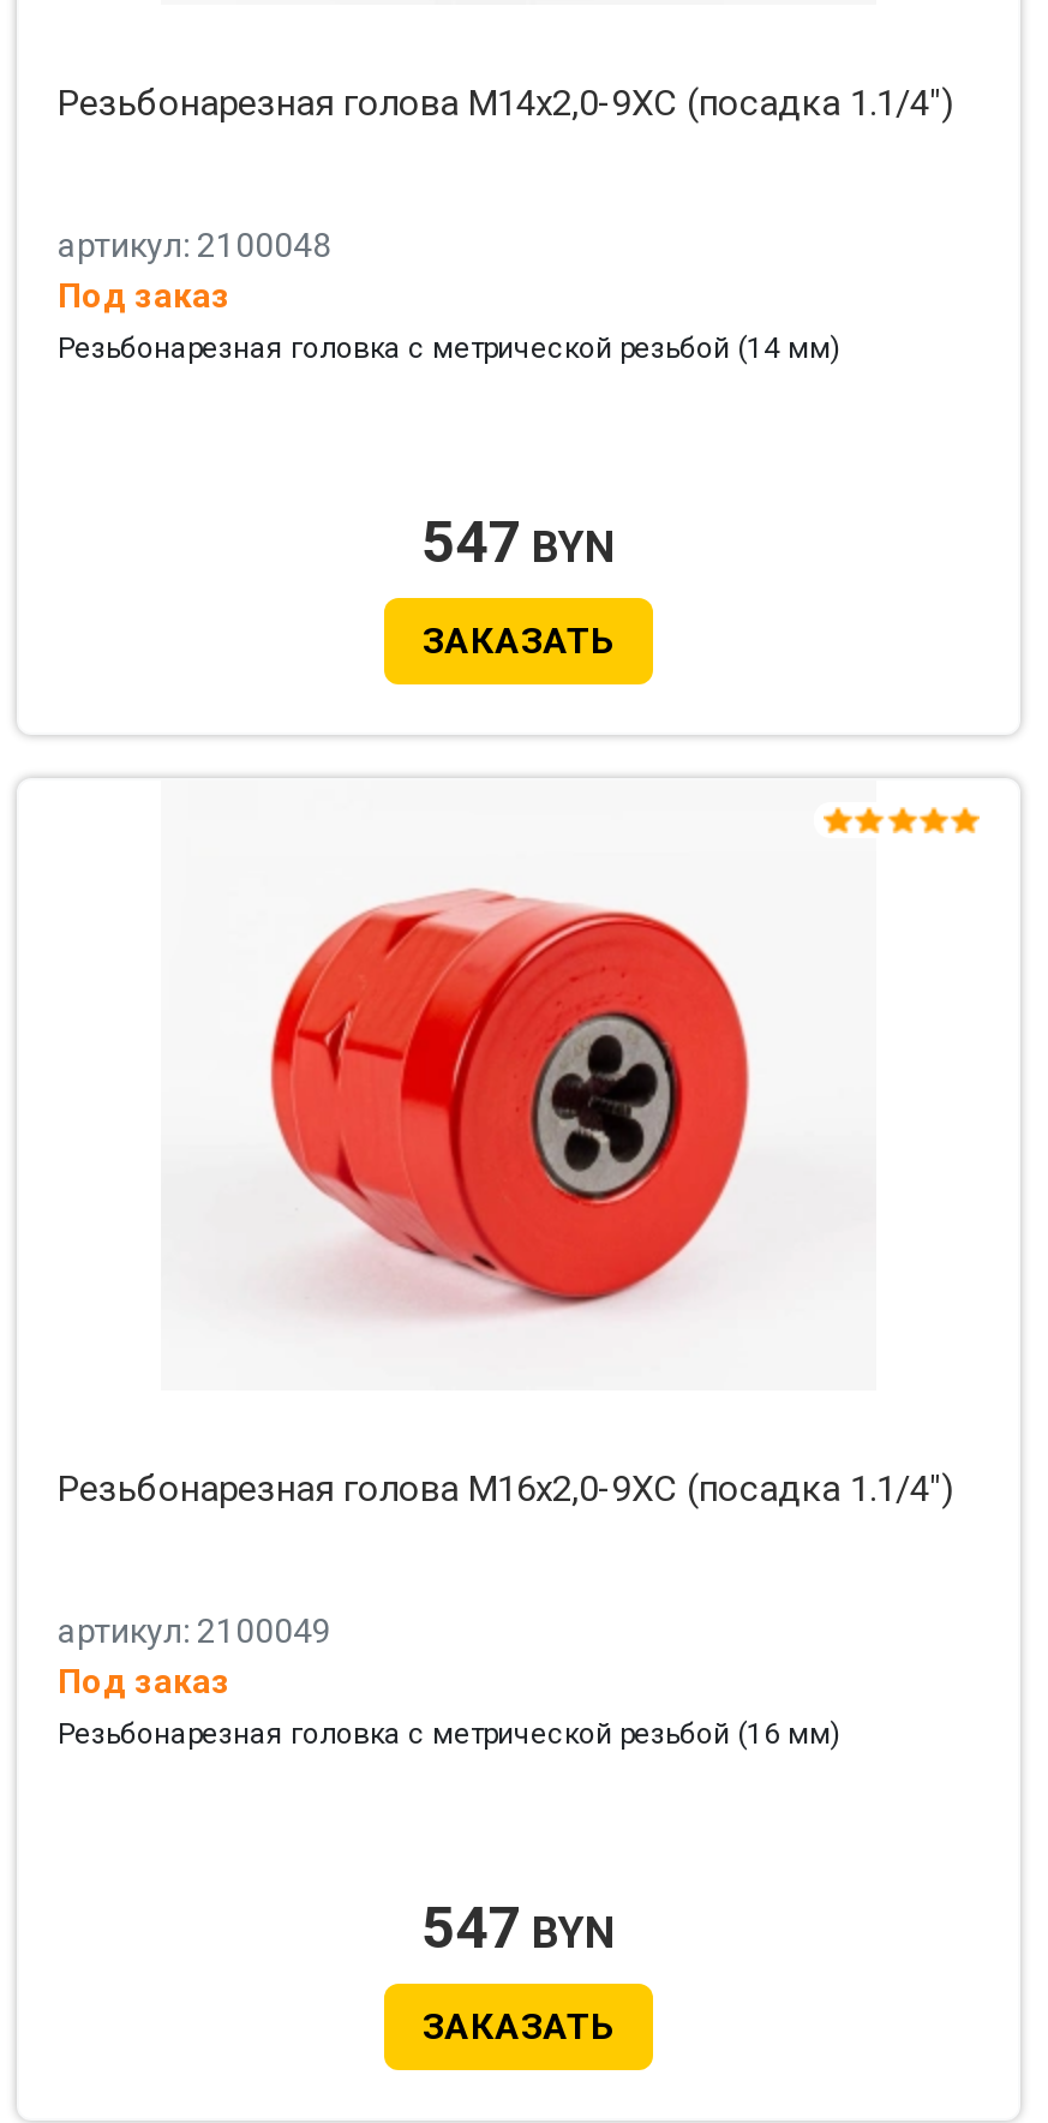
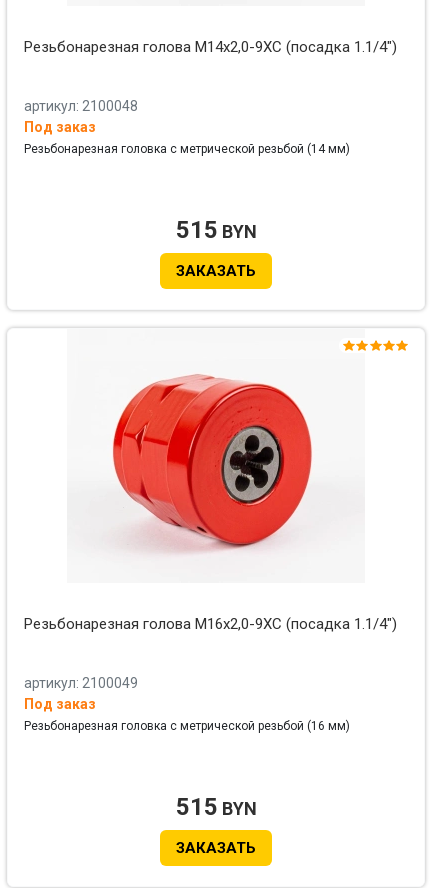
- 547 BYN
+ 515 BYN

- 547 BYN
+ 515 BYN
